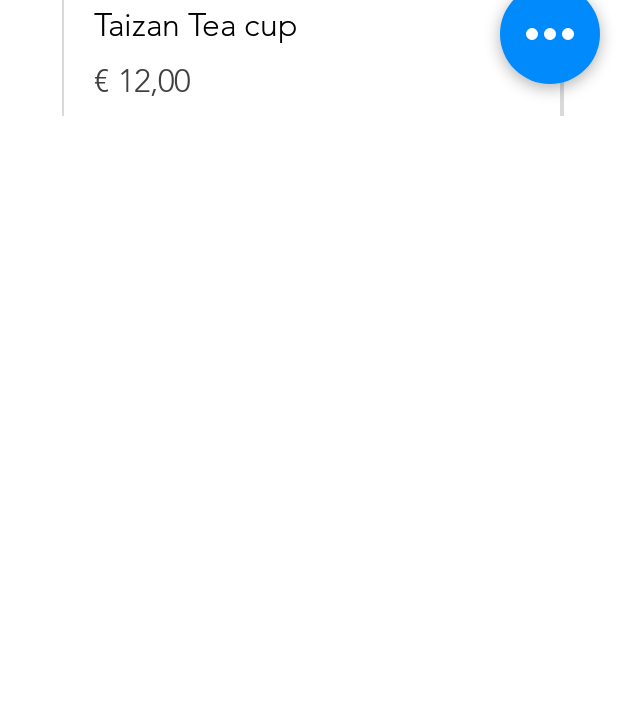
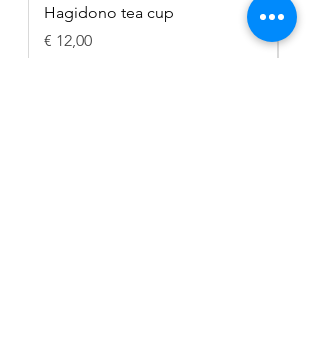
- Taizan Tea cup
+ Hagidono tea cup
